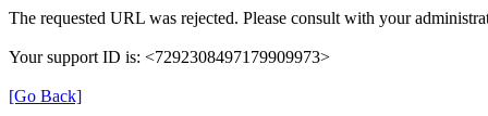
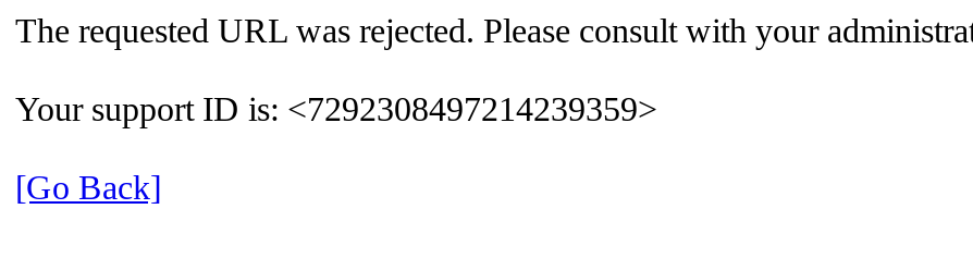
- Your support ID is: <7292308497179909973>
+ Your support ID is: <7292308497214239359>
